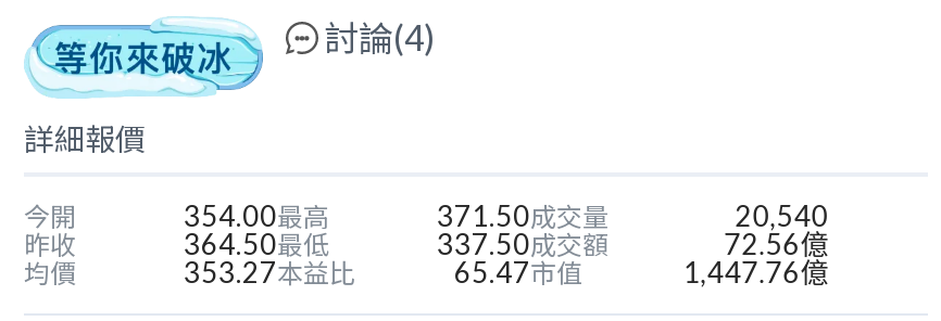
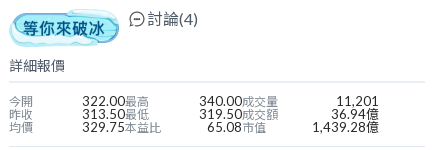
- 354.00最高
+ 322.00最高

- 371.50成交量
+ 340.00成交量

- 20,540
+ 11,201

- 364.50最低
+ 313.50最低

- 337.50成交額
+ 319.50成交額

- 72.56億
+ 36.94億

- 353.27本益比
+ 329.75本益比

- 65.47市值
+ 65.08市值

- 1,447.76億
+ 1,439.28億
